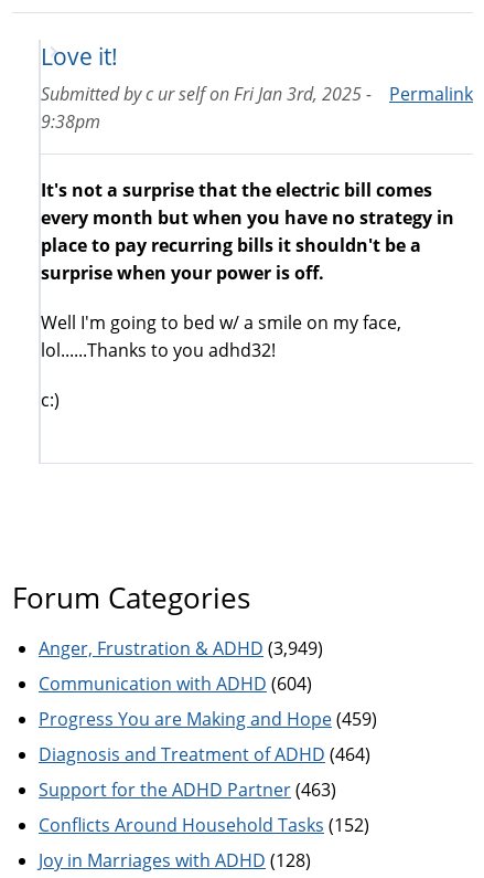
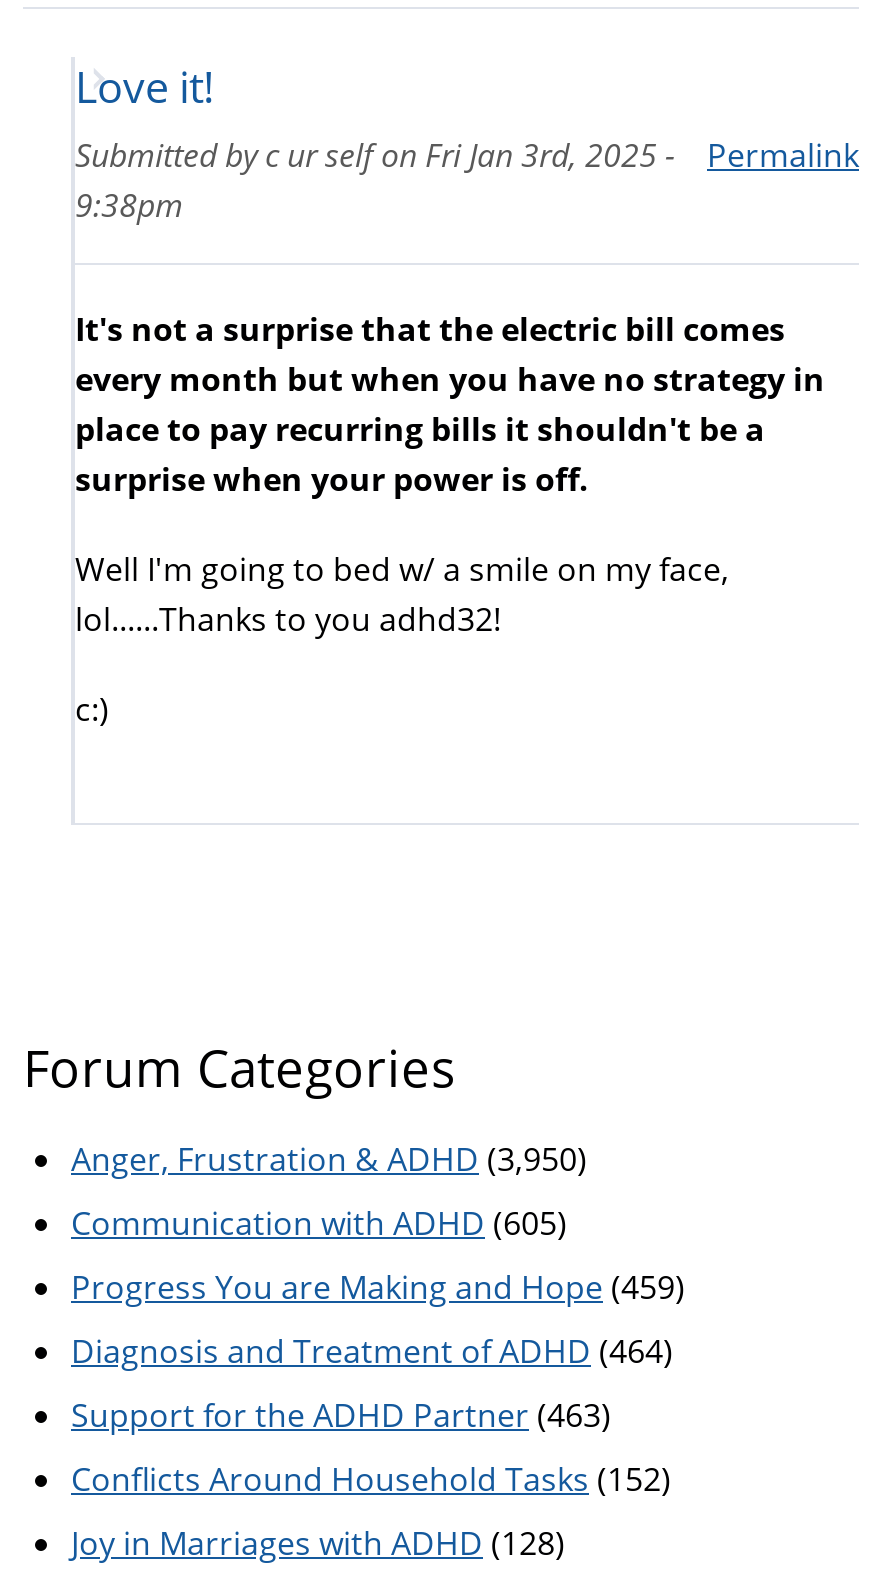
- Anger, Frustration & ADHD (3,949)
+ Anger, Frustration & ADHD (3,950)

- Communication with ADHD (604)
+ Communication with ADHD (605)
